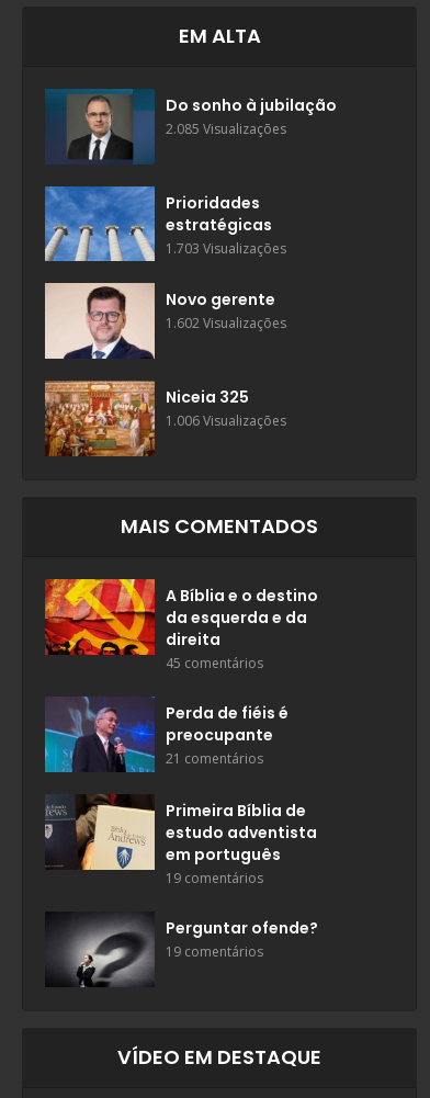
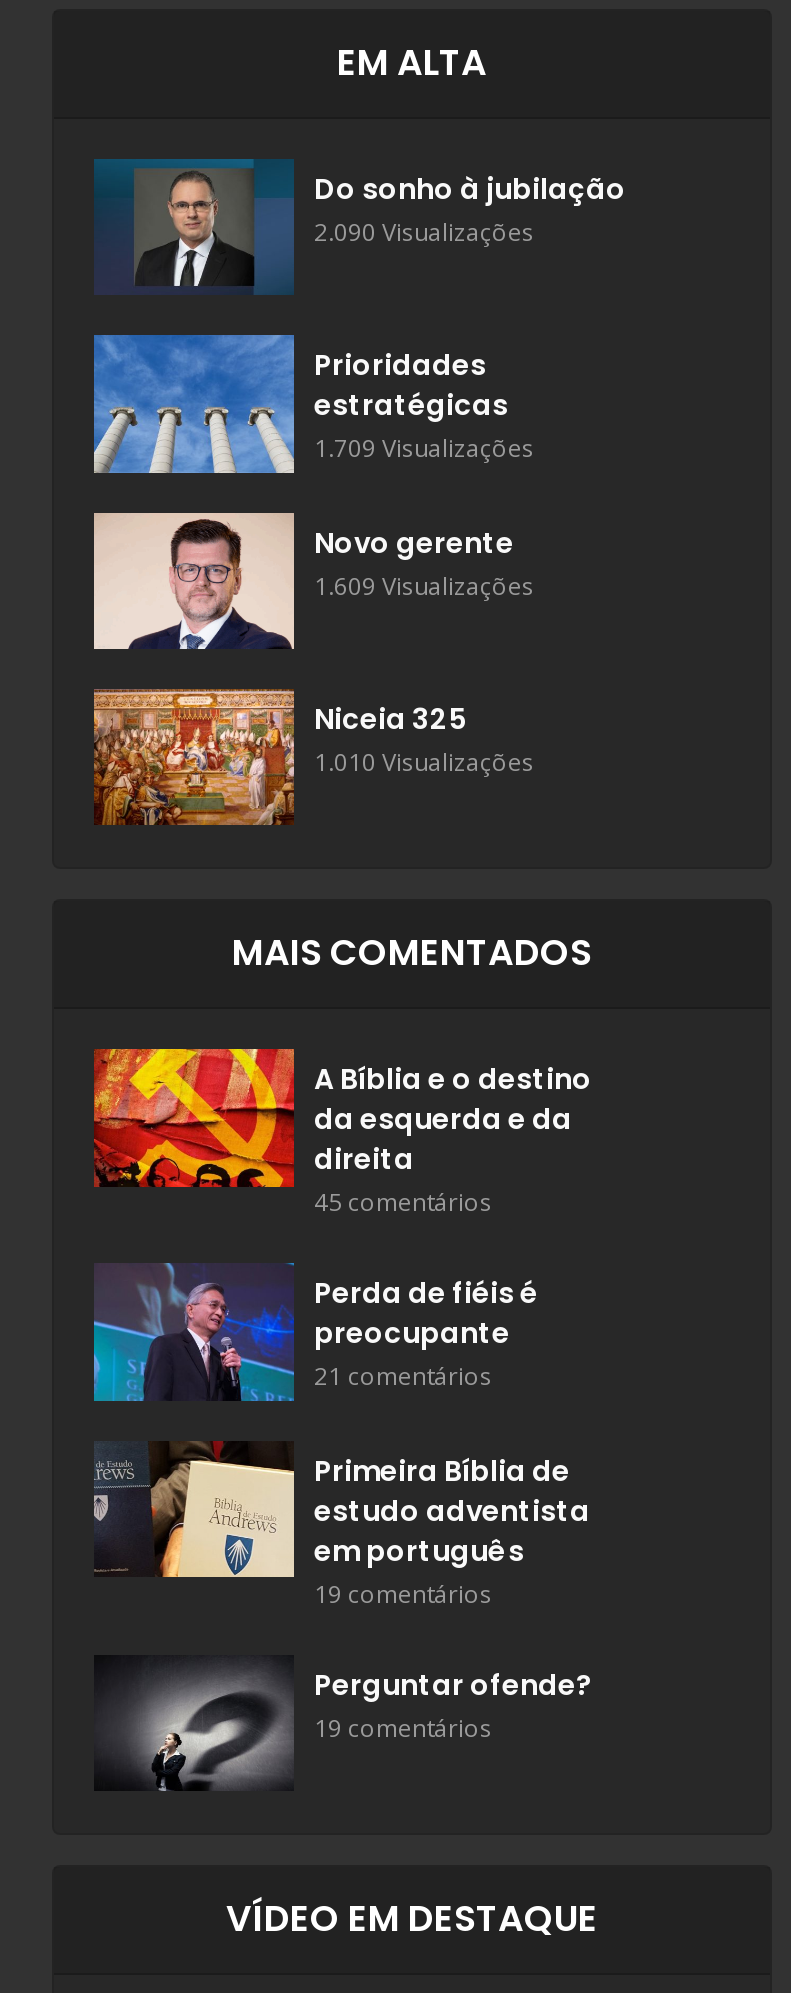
- 2.085 Visualizações
+ 2.090 Visualizações

- 1.703 Visualizações
+ 1.709 Visualizações

- 1.602 Visualizações
+ 1.609 Visualizações

- 1.006 Visualizações
+ 1.010 Visualizações
